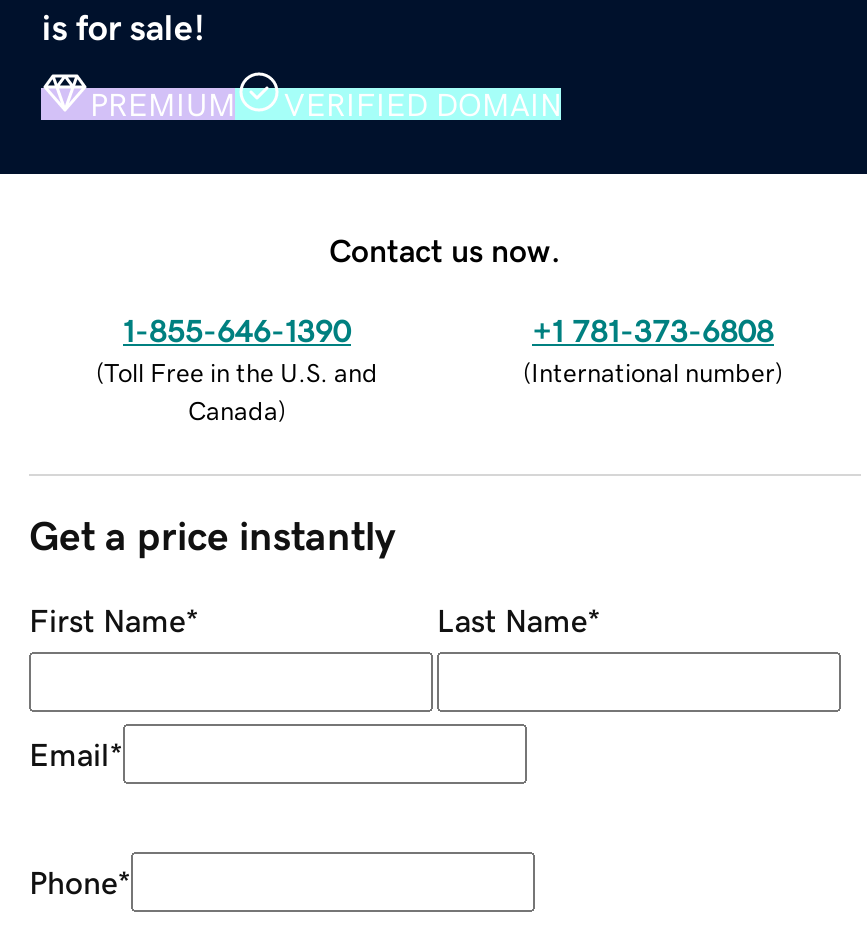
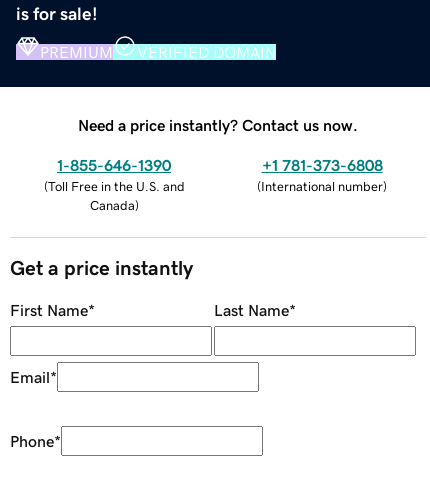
- Contact us now.
+ Need a price instantly? Contact us now.
